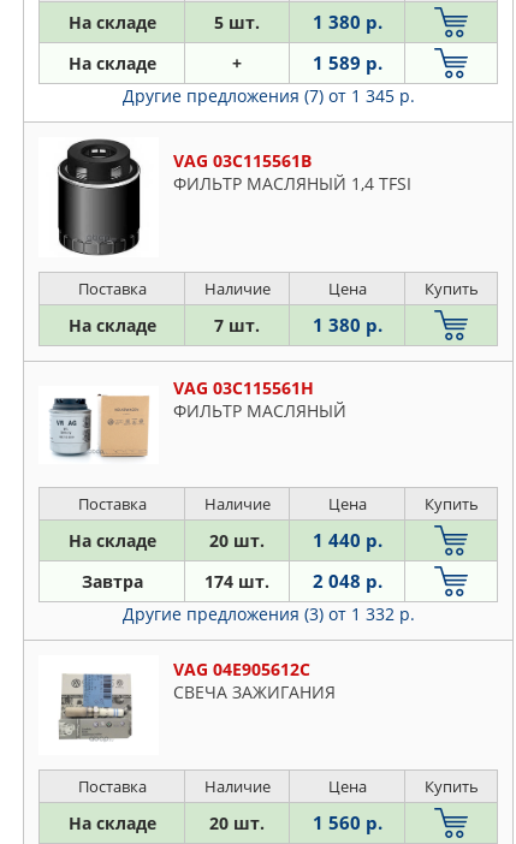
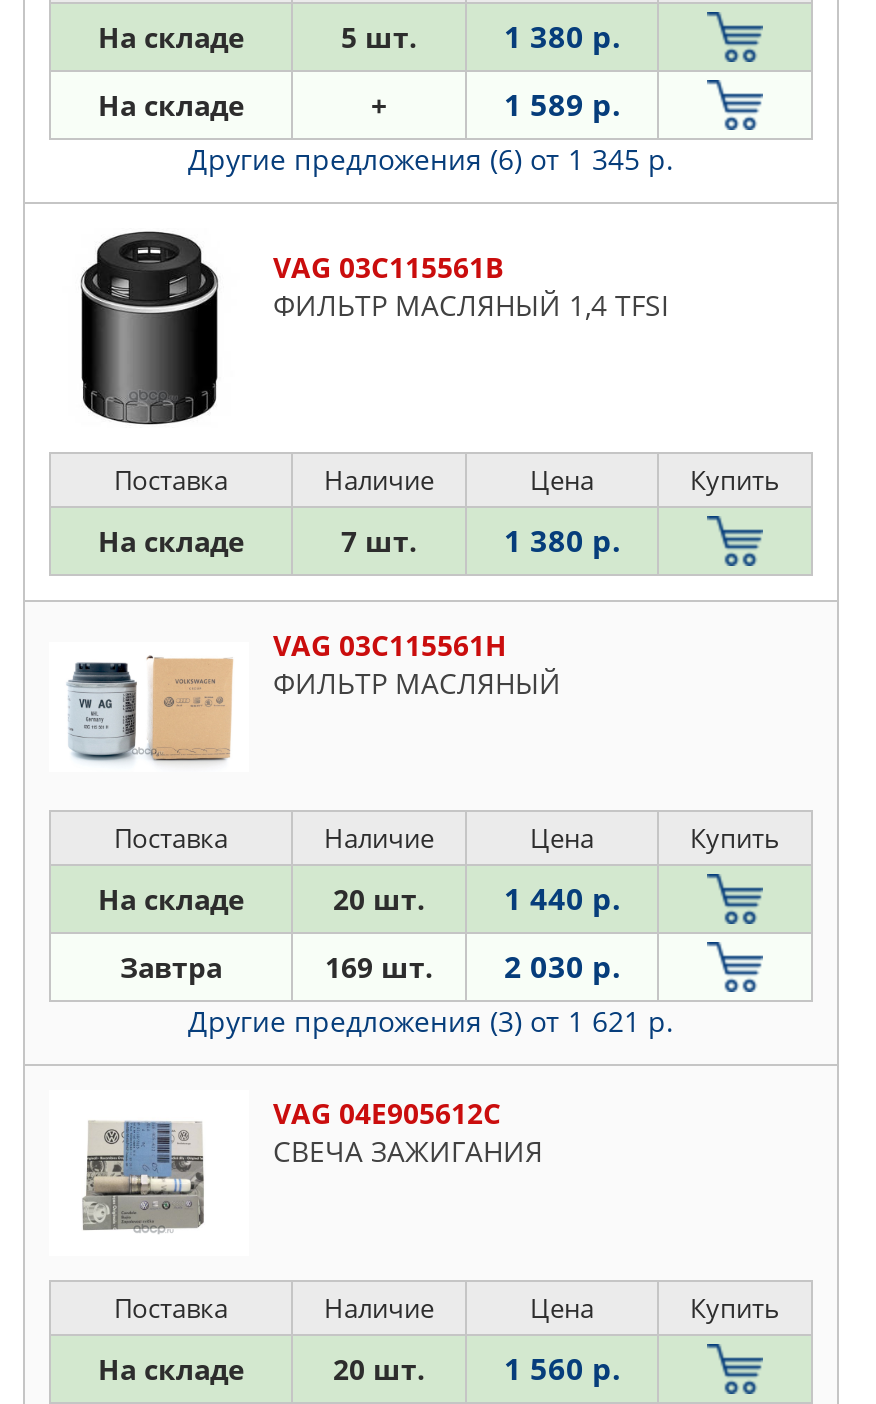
- Другие предложения (7) от 1 345 р.
+ Другие предложения (6) от 1 345 р.

- 174 шт.
+ 169 шт.

- 2 048 р.
+ 2 030 р.

- Другие предложения (3) от 1 332 р.
+ Другие предложения (3) от 1 621 р.
